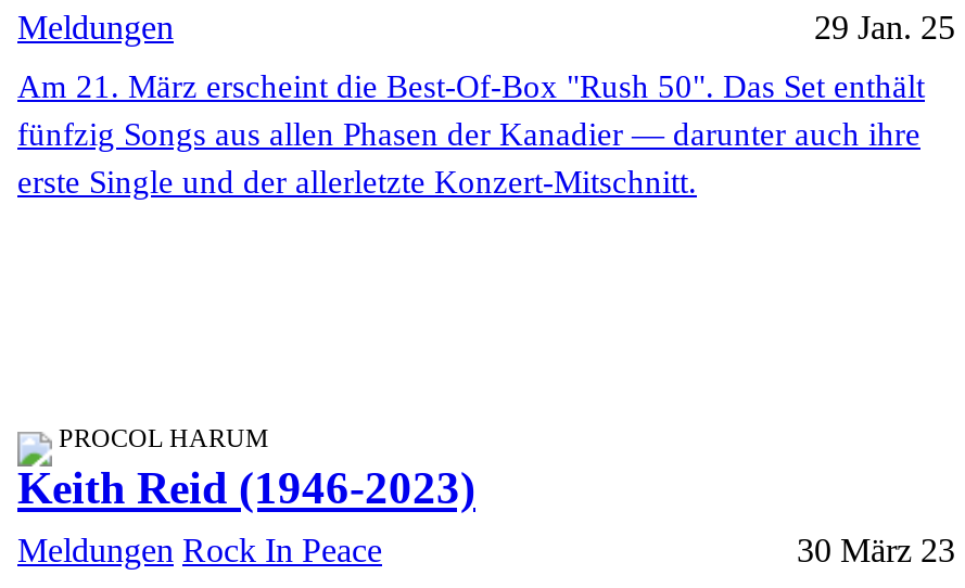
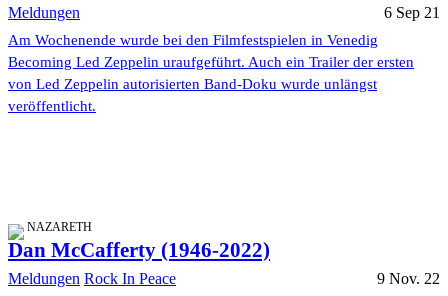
- 29 Jan. 25
+ 6 Sep 21

- Am 21. März erscheint die Best-Of-Box "Rush 50". Das Set enthält
- fünfzig Songs aus allen Phasen der Kanadier — darunter auch ihre
- erste Single und der allerletzte Konzert-Mitschnitt.
+ Am Wochenende wurde bei den Filmfestspielen in Venedig
+ Becoming Led Zeppelin uraufgeführt. Auch ein Trailer der ersten
+ von Led Zeppelin autorisierten Band-Doku wurde unlängst
+ veröffentlicht.

- PROCOL HARUM
- Keith Reid (1946-2023)
+ NAZARETH
+ Dan McCafferty (1946-2022)

- 30 März 23
+ 9 Nov. 22
